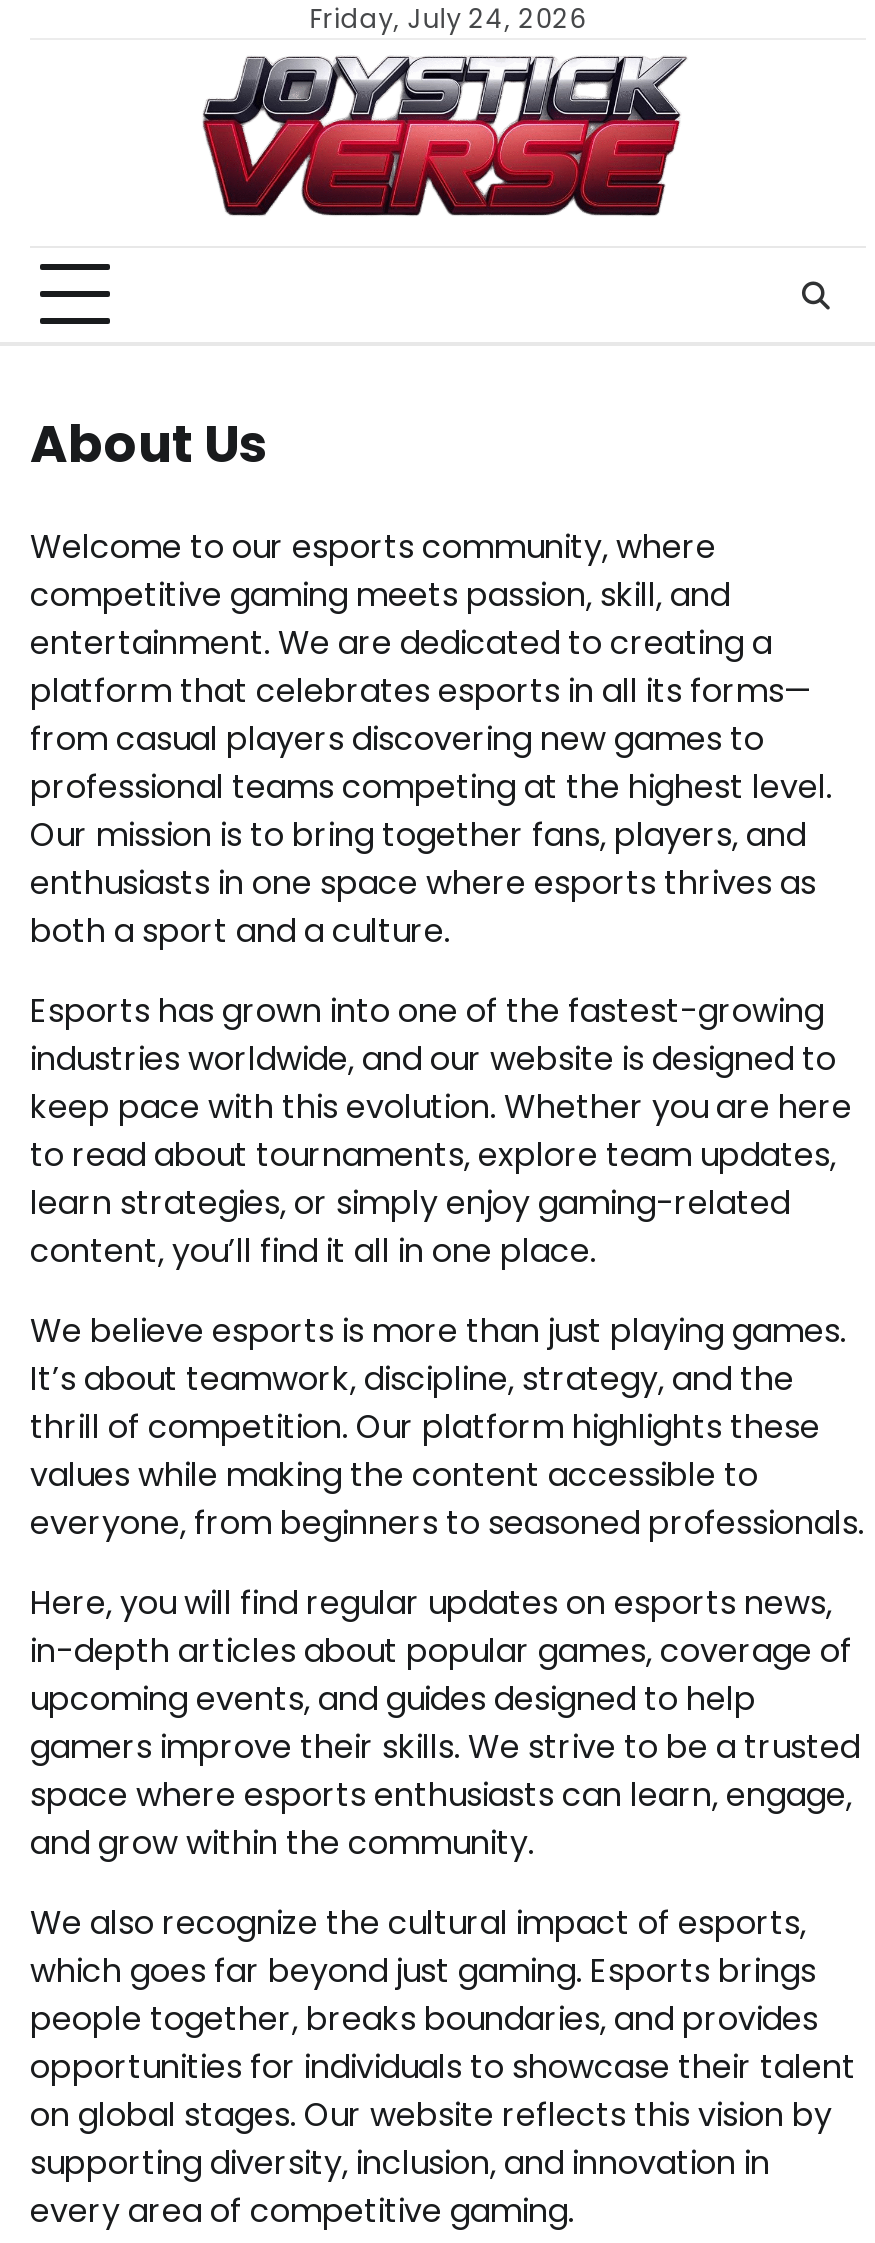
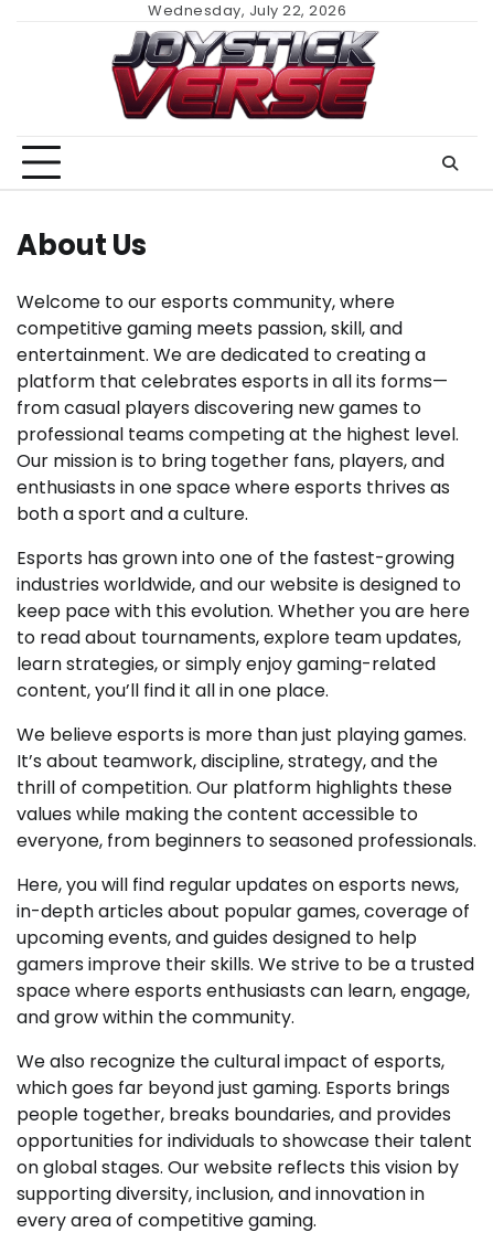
- Friday, July 24, 2026
+ Wednesday, July 22, 2026
